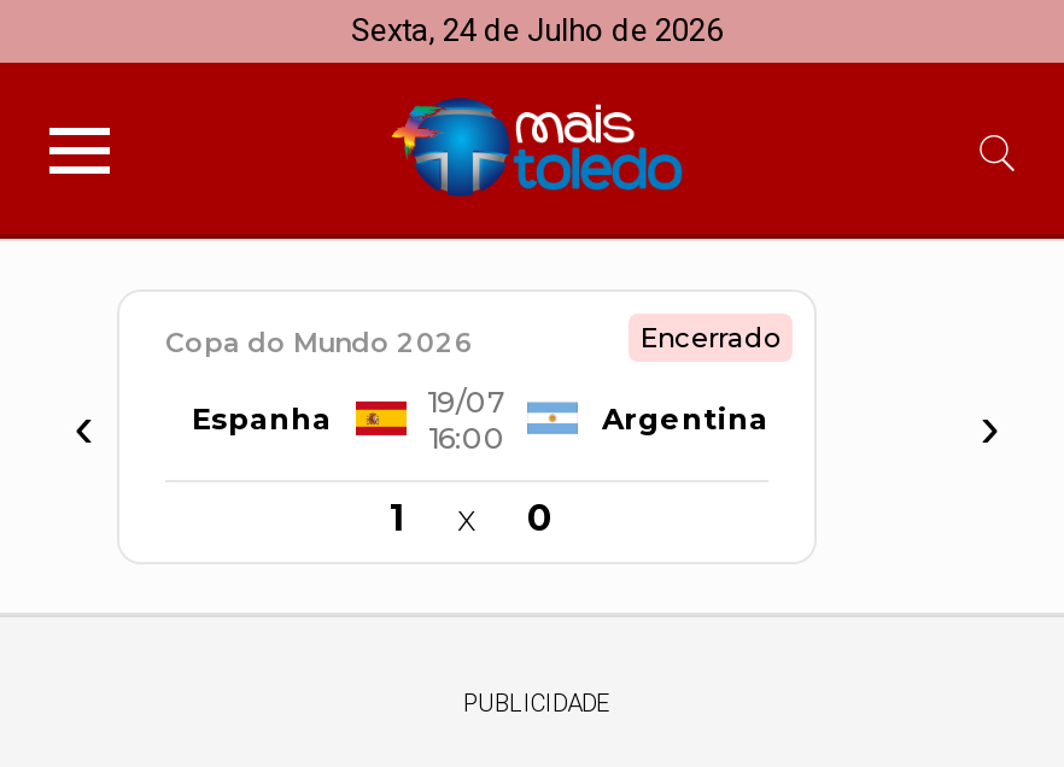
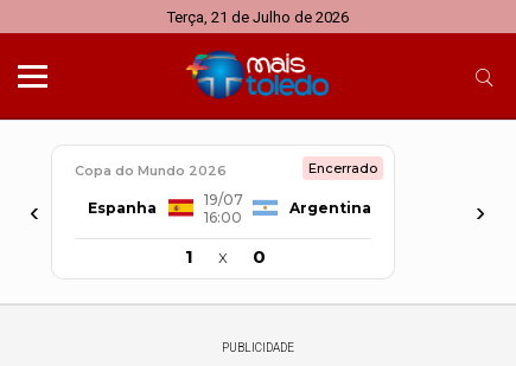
- Sexta, 24 de Julho de 2026
+ Terça, 21 de Julho de 2026
